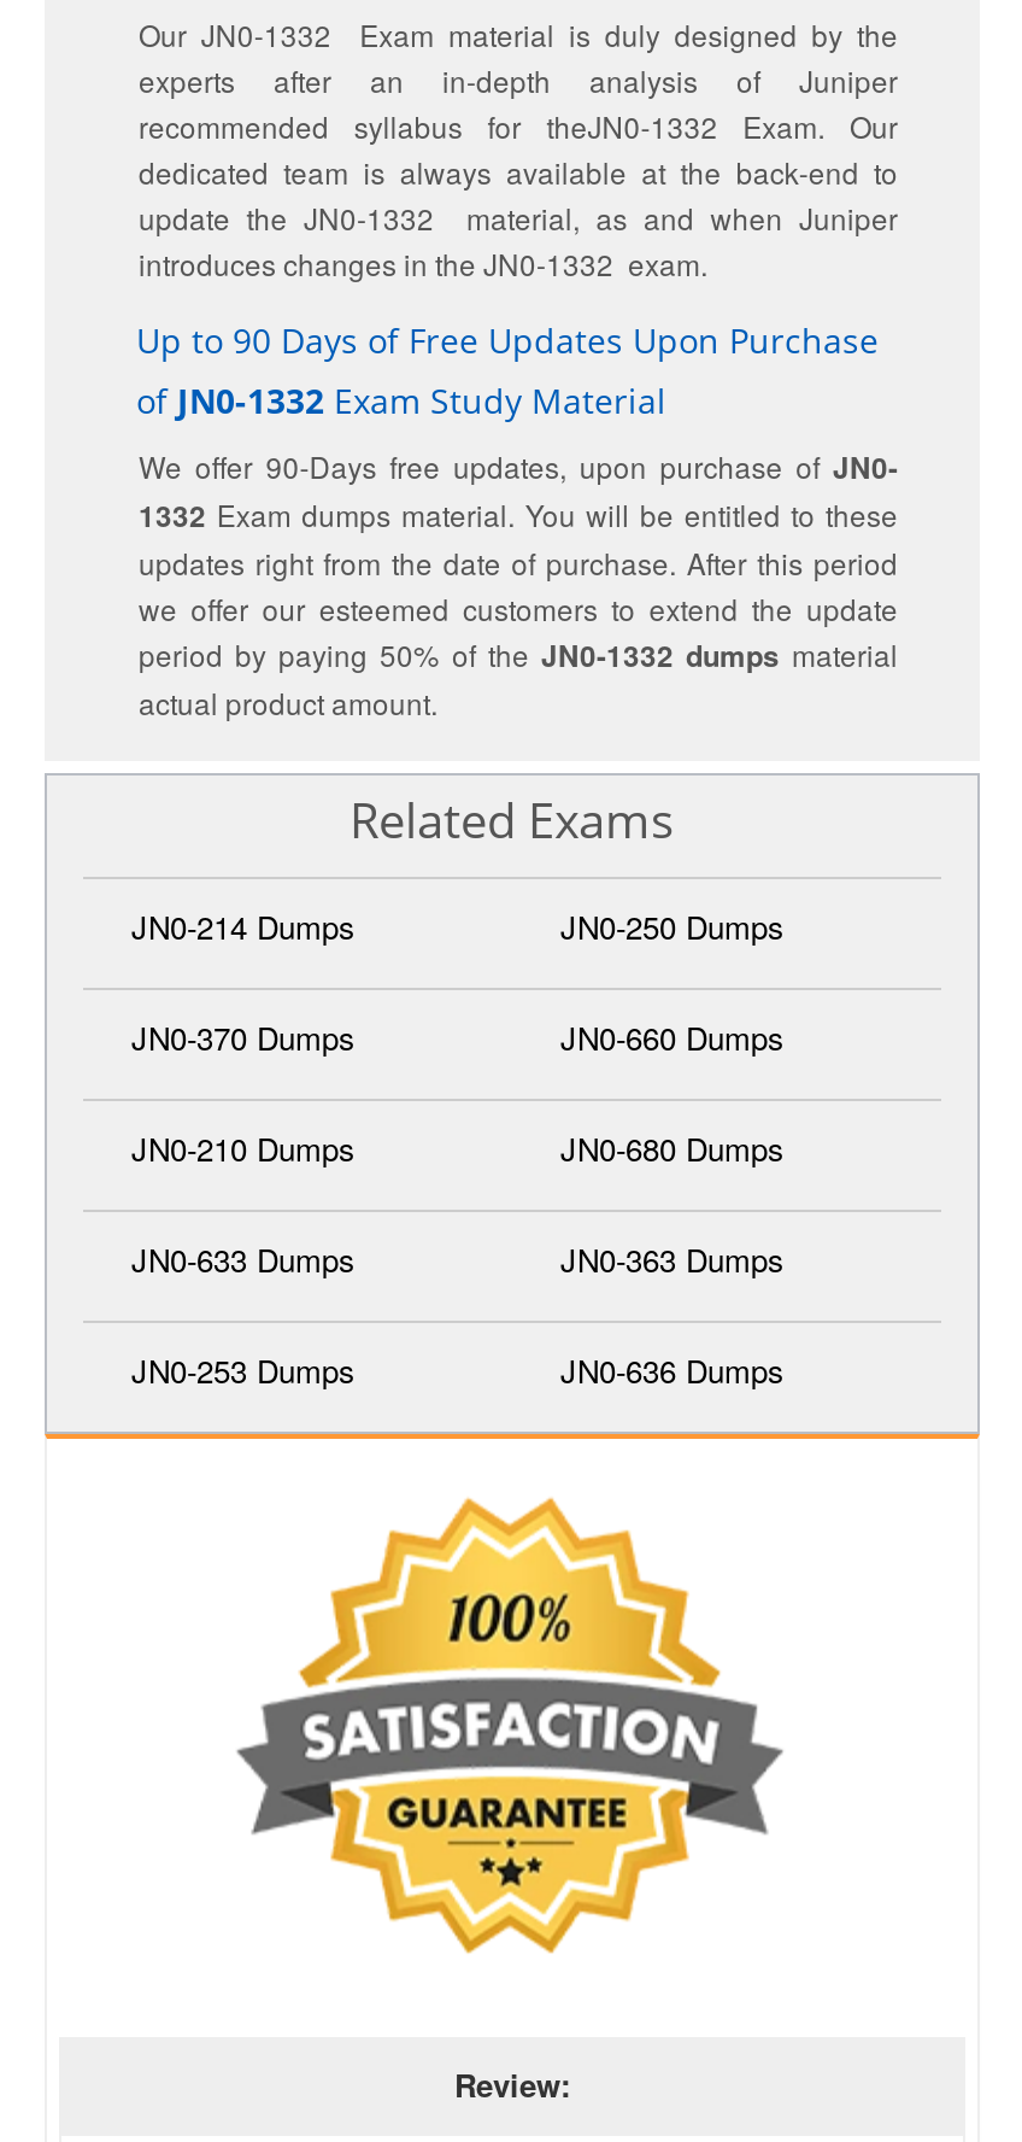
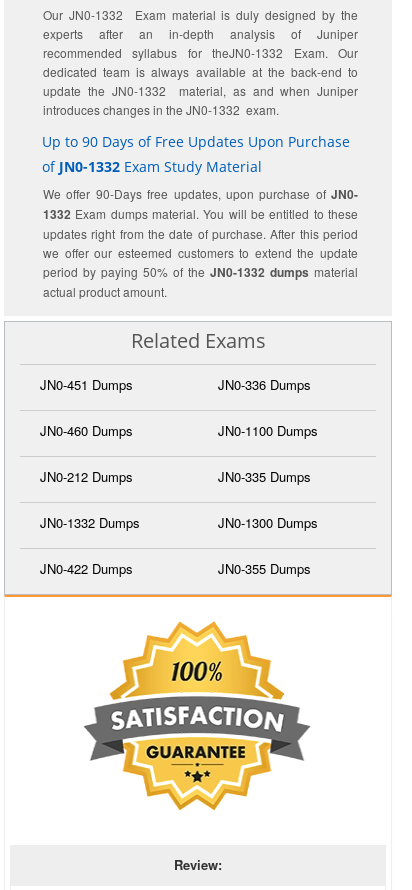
- JN0-214 Dumps
+ JN0-451 Dumps

- JN0-250 Dumps
+ JN0-336 Dumps

- JN0-370 Dumps
+ JN0-460 Dumps

- JN0-660 Dumps
+ JN0-1100 Dumps

- JN0-210 Dumps
+ JN0-212 Dumps

- JN0-680 Dumps
+ JN0-335 Dumps

- JN0-633 Dumps
+ JN0-1332 Dumps

- JN0-363 Dumps
+ JN0-1300 Dumps

- JN0-253 Dumps
+ JN0-422 Dumps

- JN0-636 Dumps
+ JN0-355 Dumps
